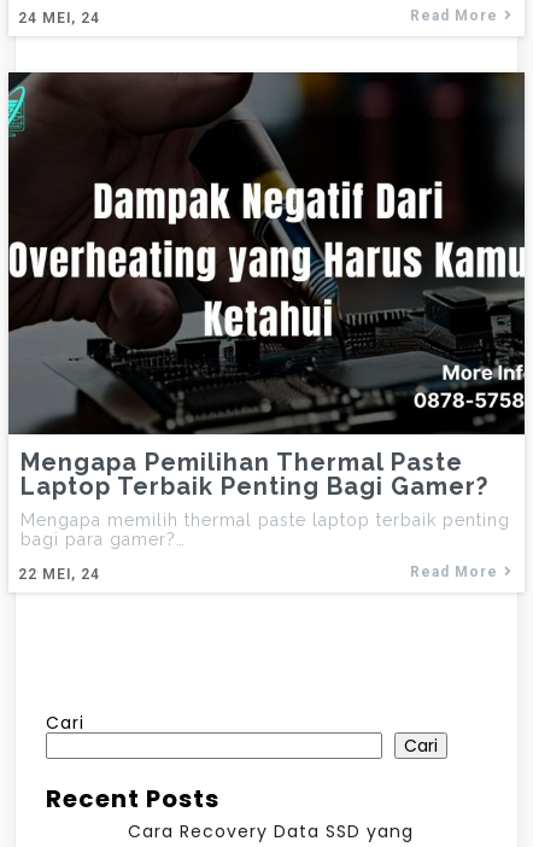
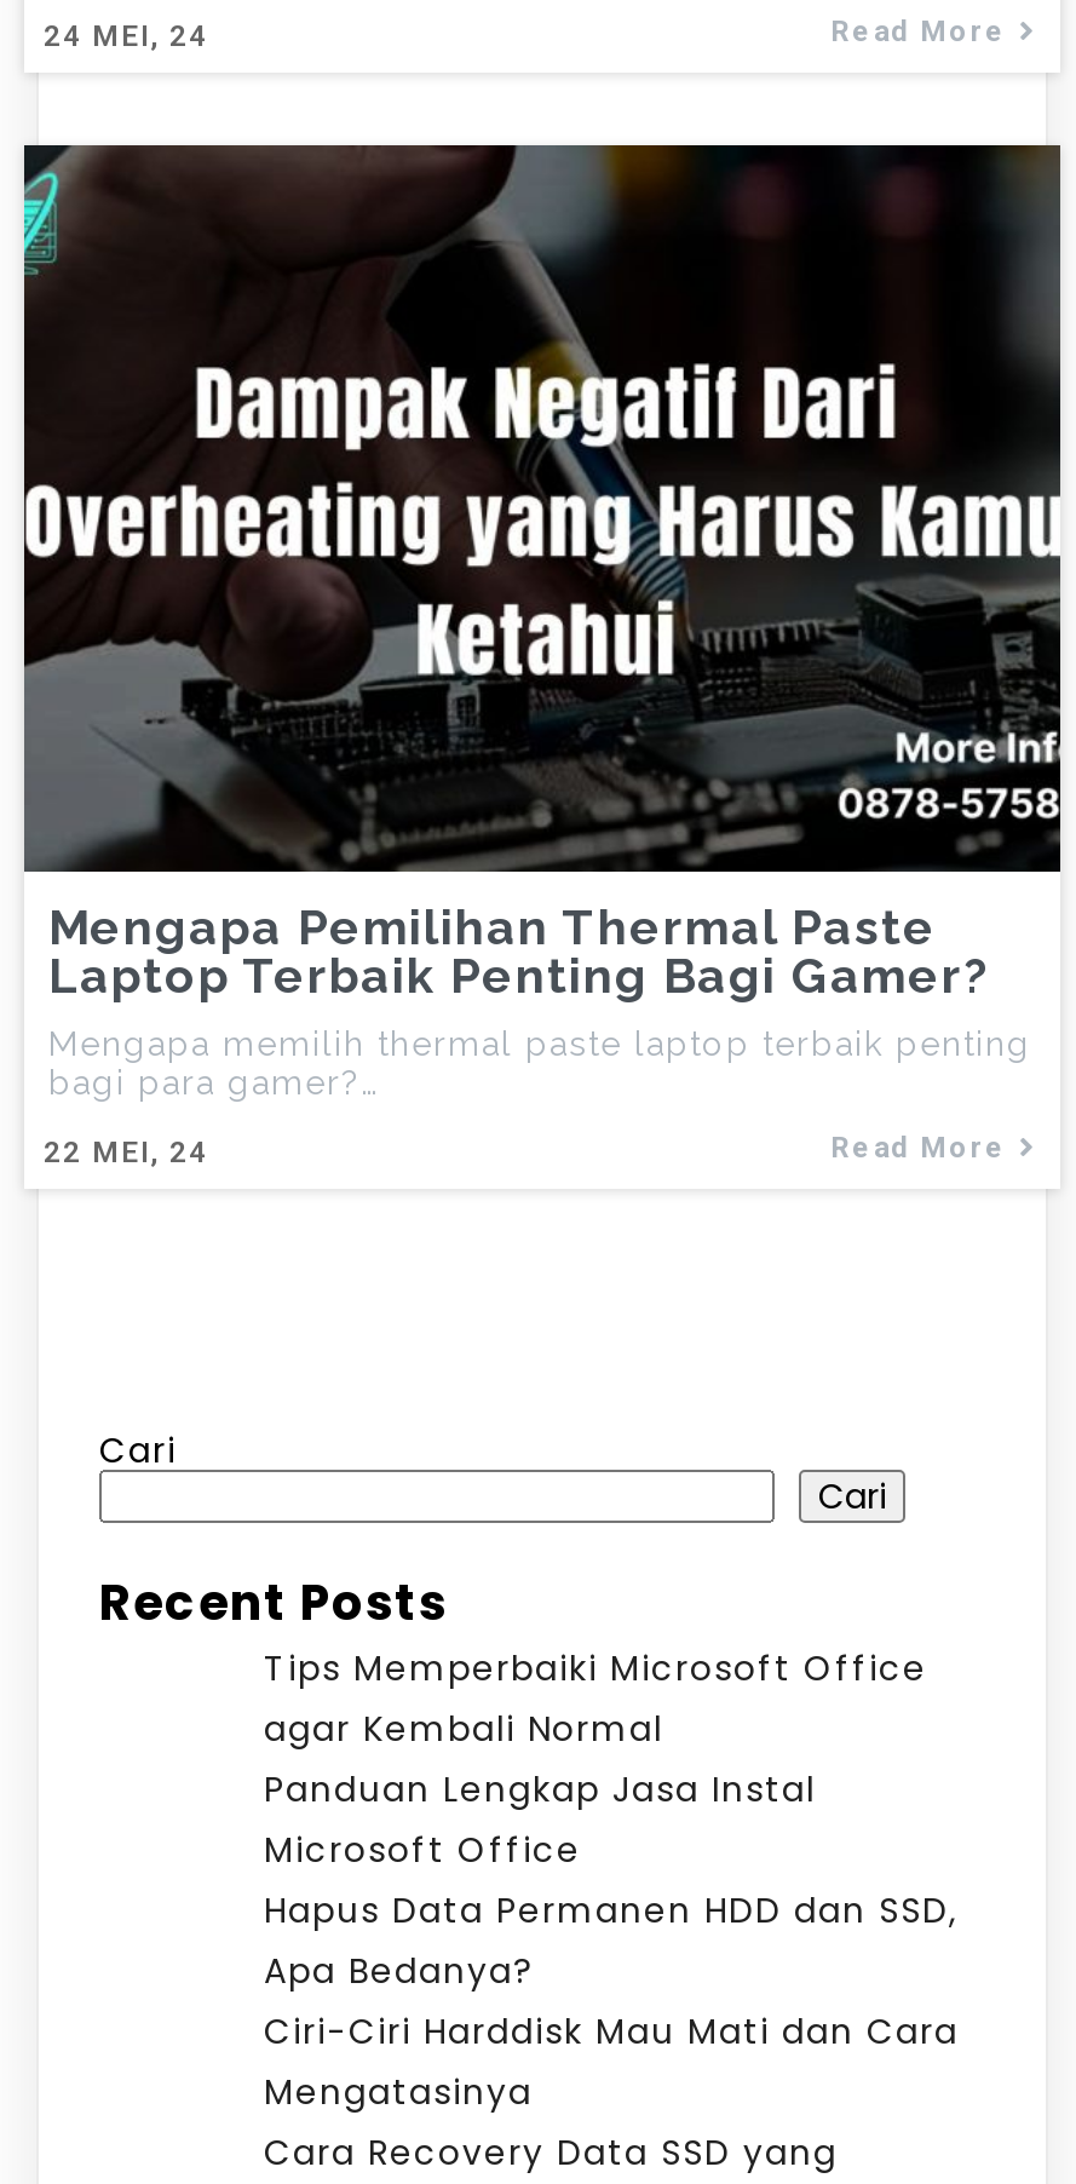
+ Tips Memperbaiki Microsoft Office
+ agar Kembali Normal
+ Panduan Lengkap Jasa Instal
+ Microsoft Office
+ Hapus Data Permanen HDD dan SSD,
+ Apa Bedanya?
+ Ciri-Ciri Harddisk Mau Mati dan Cara
+ Mengatasinya
